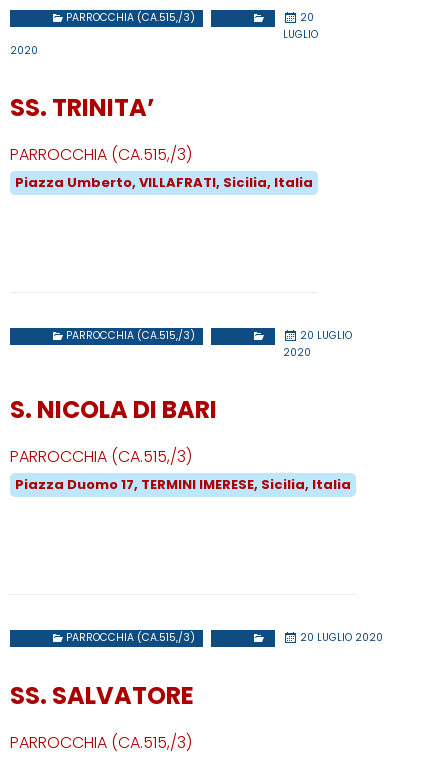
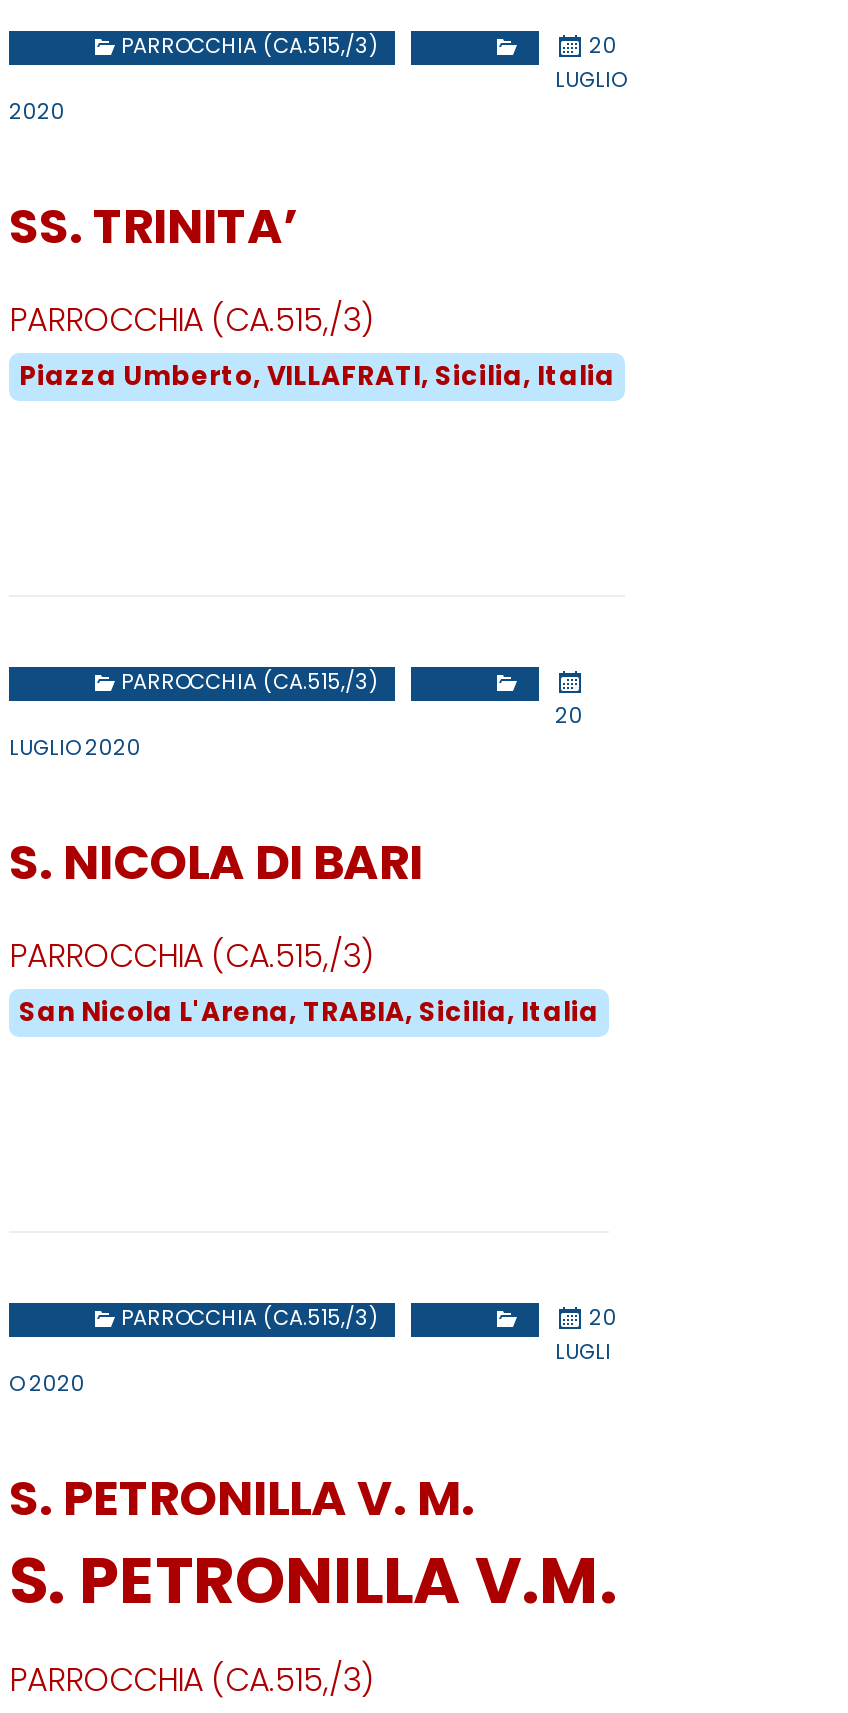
- Piazza Duomo 17, TERMINI IMERESE, Sicilia, Italia
+ San Nicola L'Arena, TRABIA, Sicilia, Italia

- SS. SALVATORE
+ S. PETRONILLA V. M.
+ S. PETRONILLA V.M.
